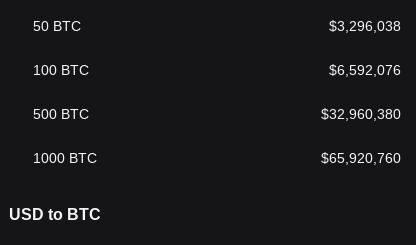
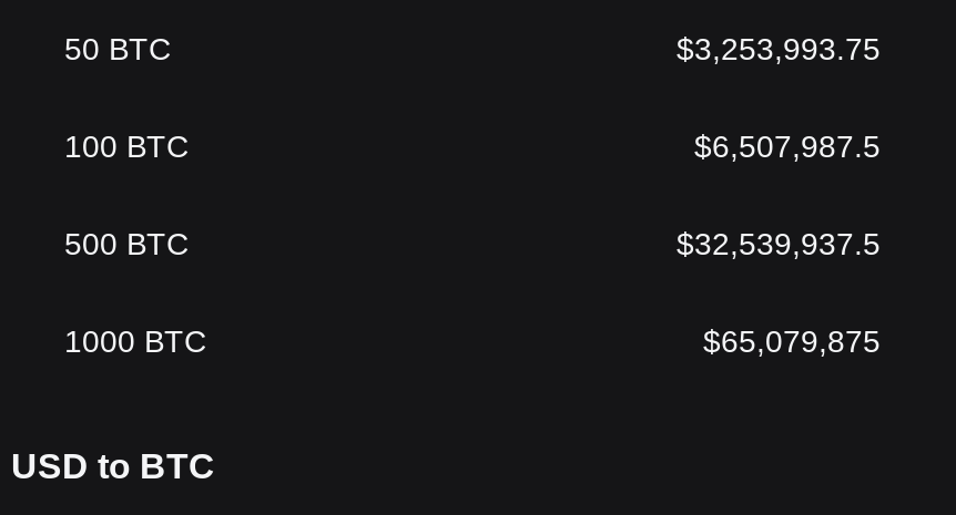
- $3,296,038
+ $3,253,993.75

- $6,592,076
+ $6,507,987.5

- $32,960,380
+ $32,539,937.5

- $65,920,760
+ $65,079,875
